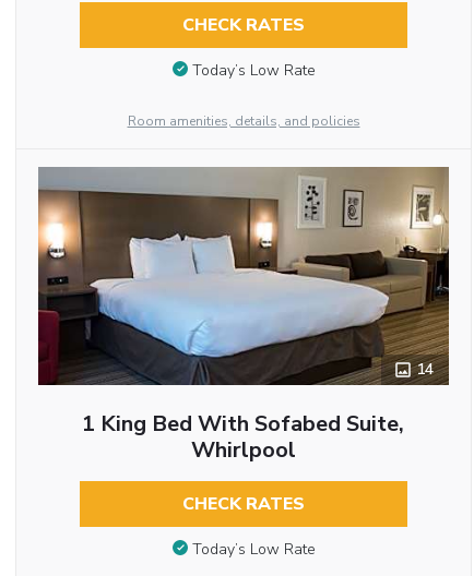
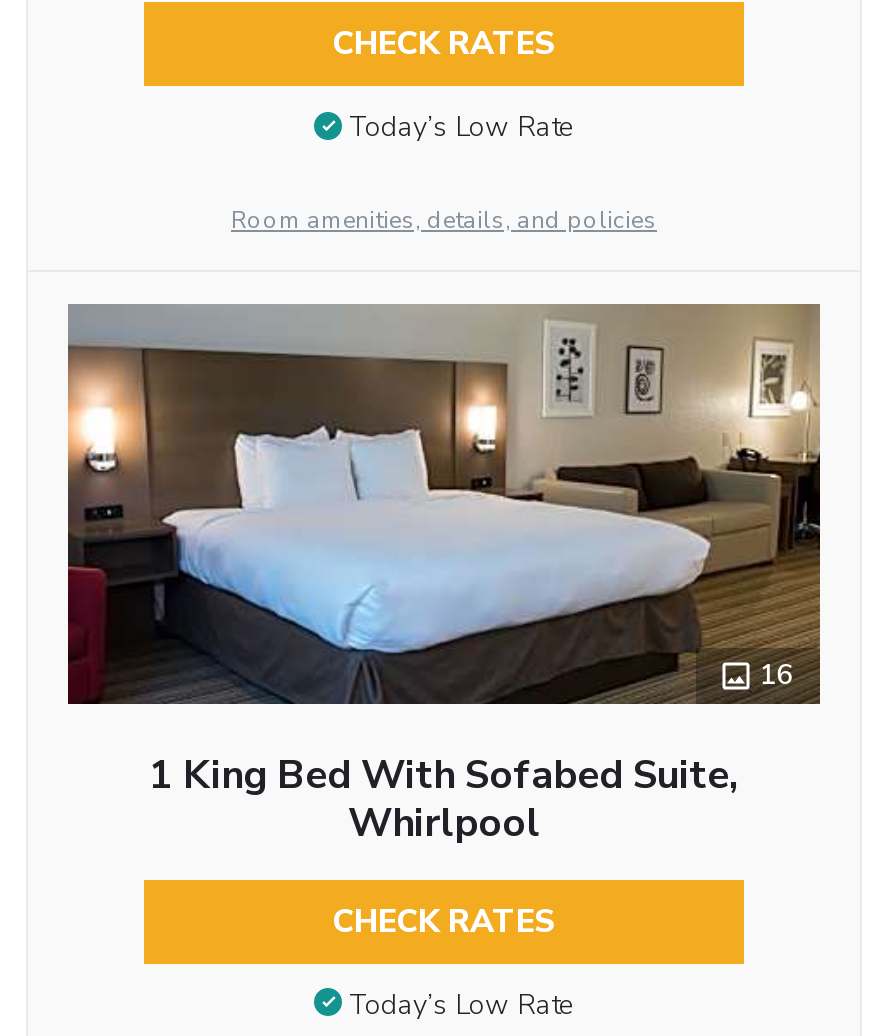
- 14
+ 16
